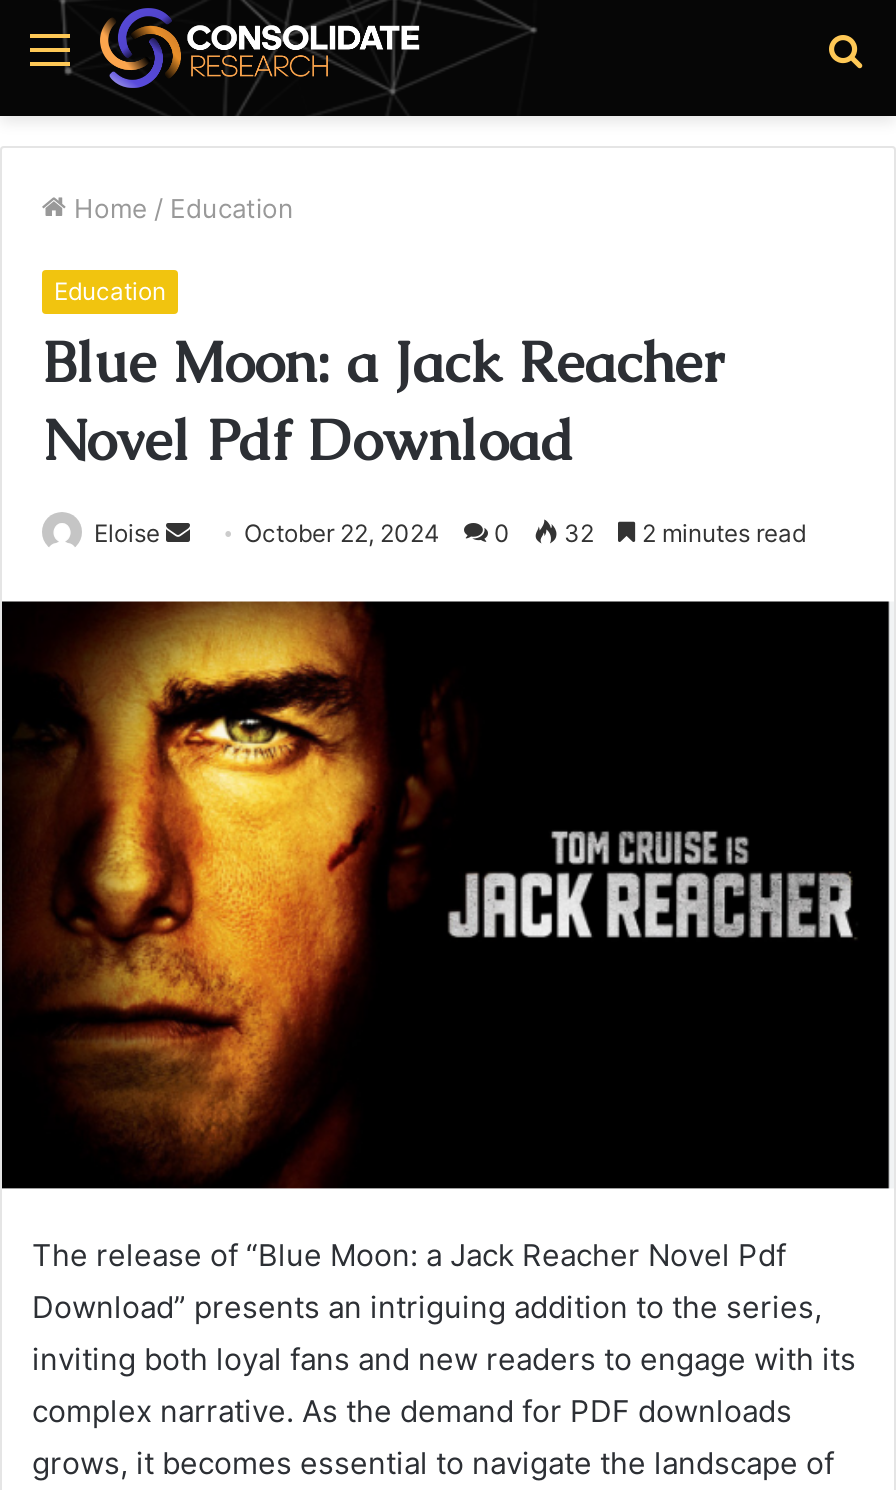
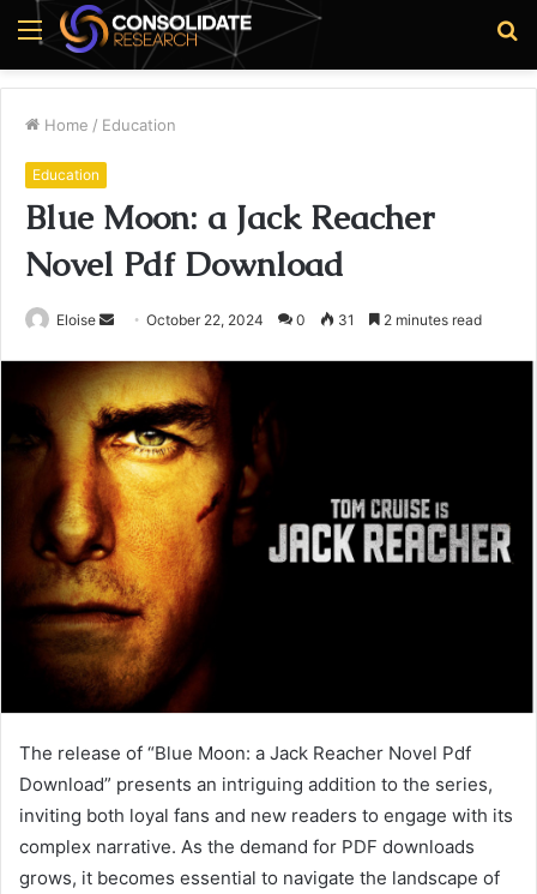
- 32
+ 31
